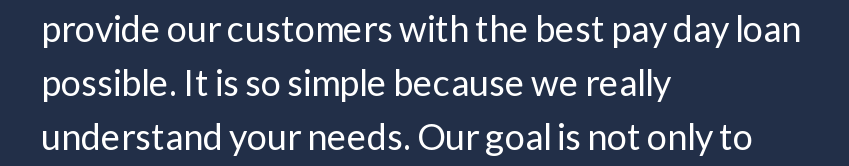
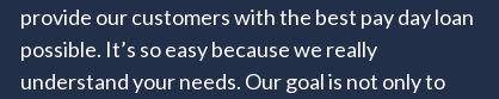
- possible. It is so simple because we really
+ possible. It’s so easy because we really
